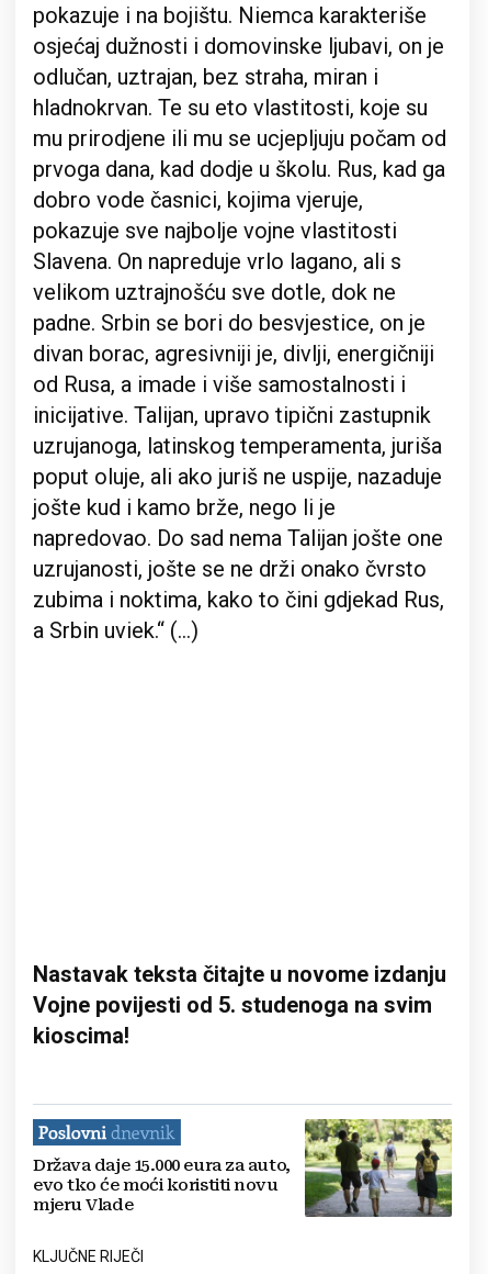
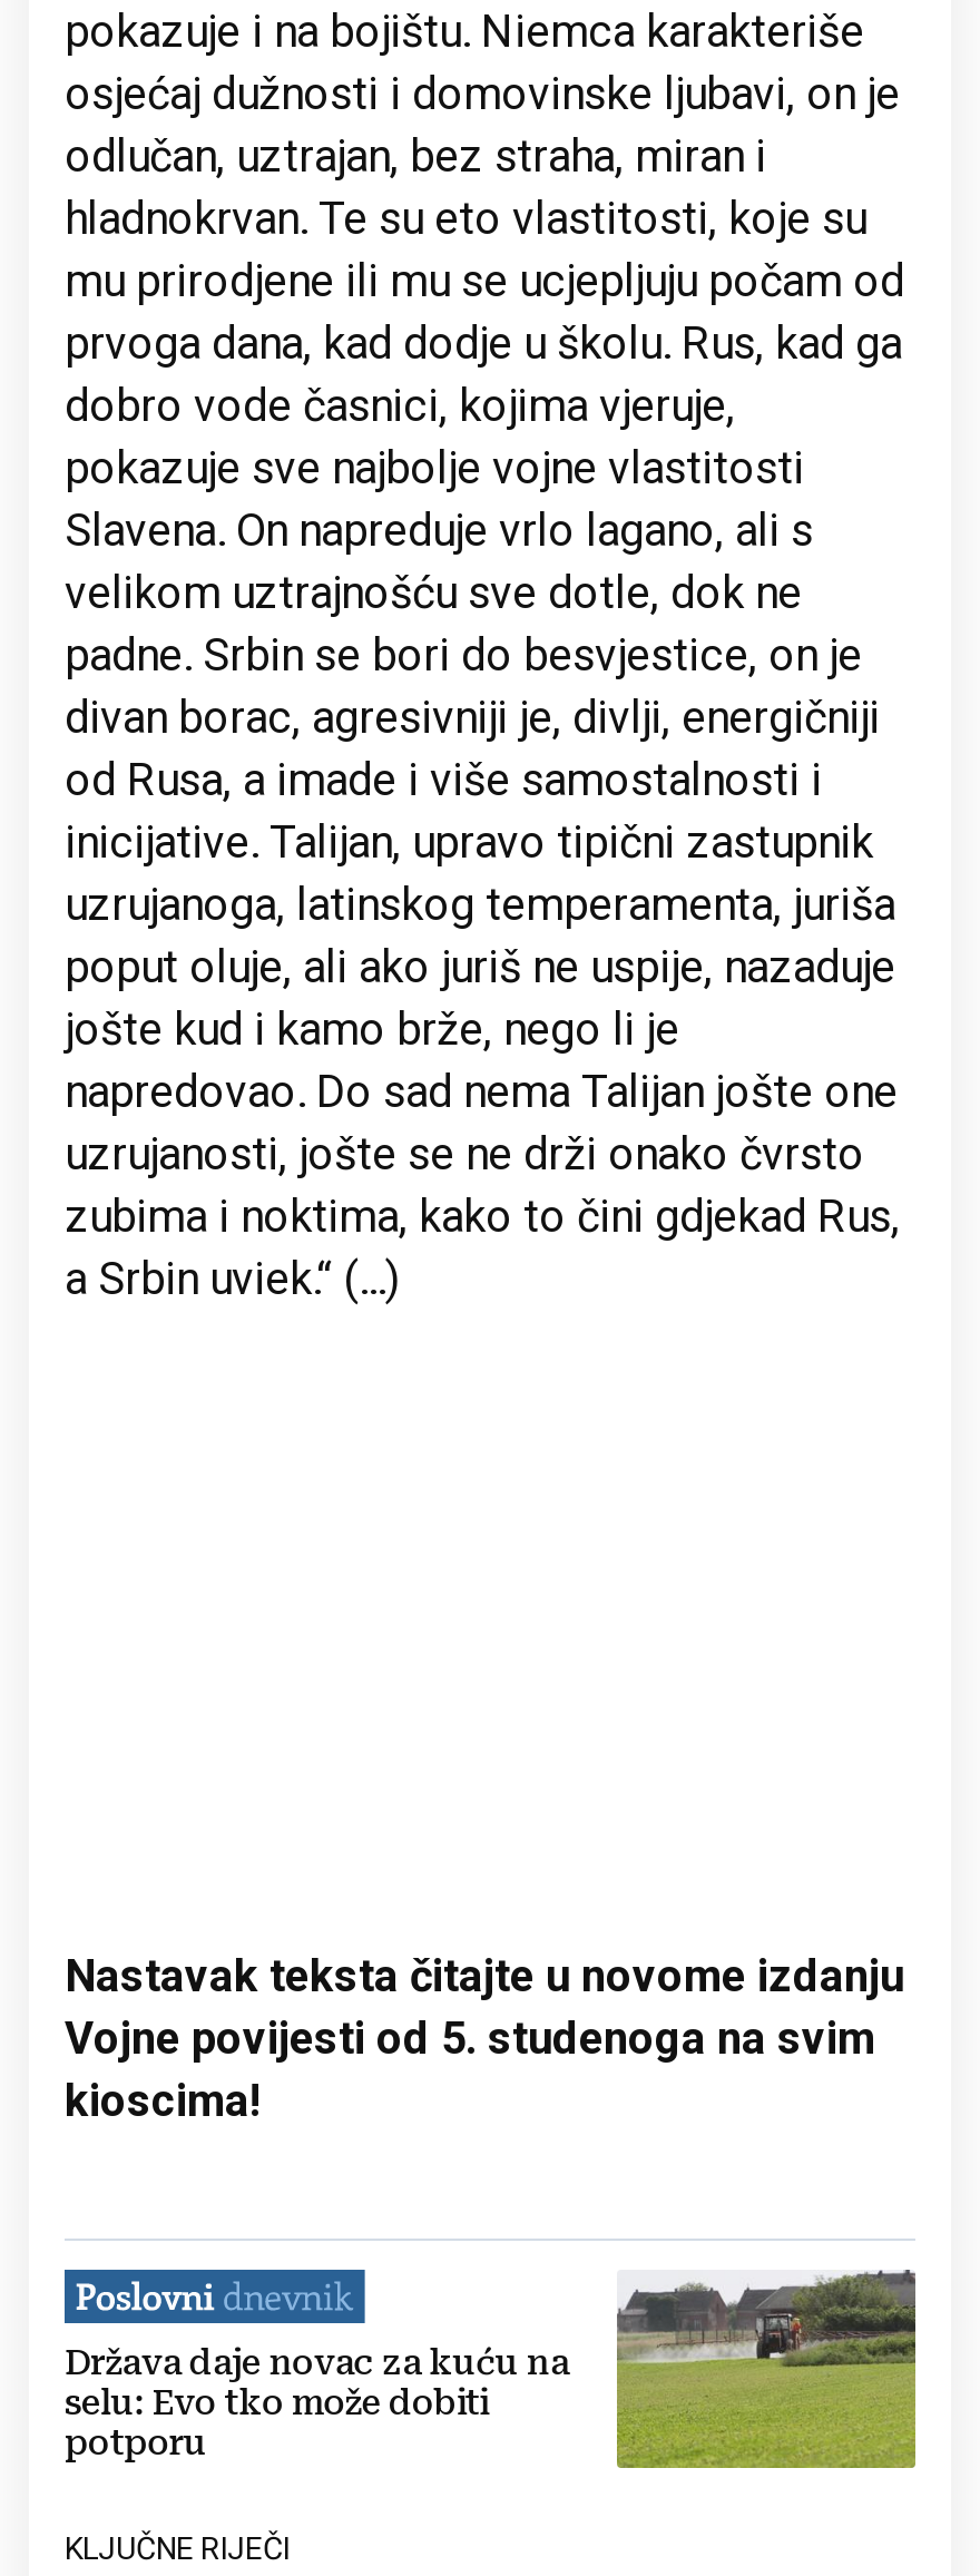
- [image]
- Država daje 15.000 eura za auto,
- evo tko će moći koristiti novu
- mjeru Vlade
+ [image]
+ Država daje novac za kuću na
+ selu: Evo tko može dobiti
+ potporu
